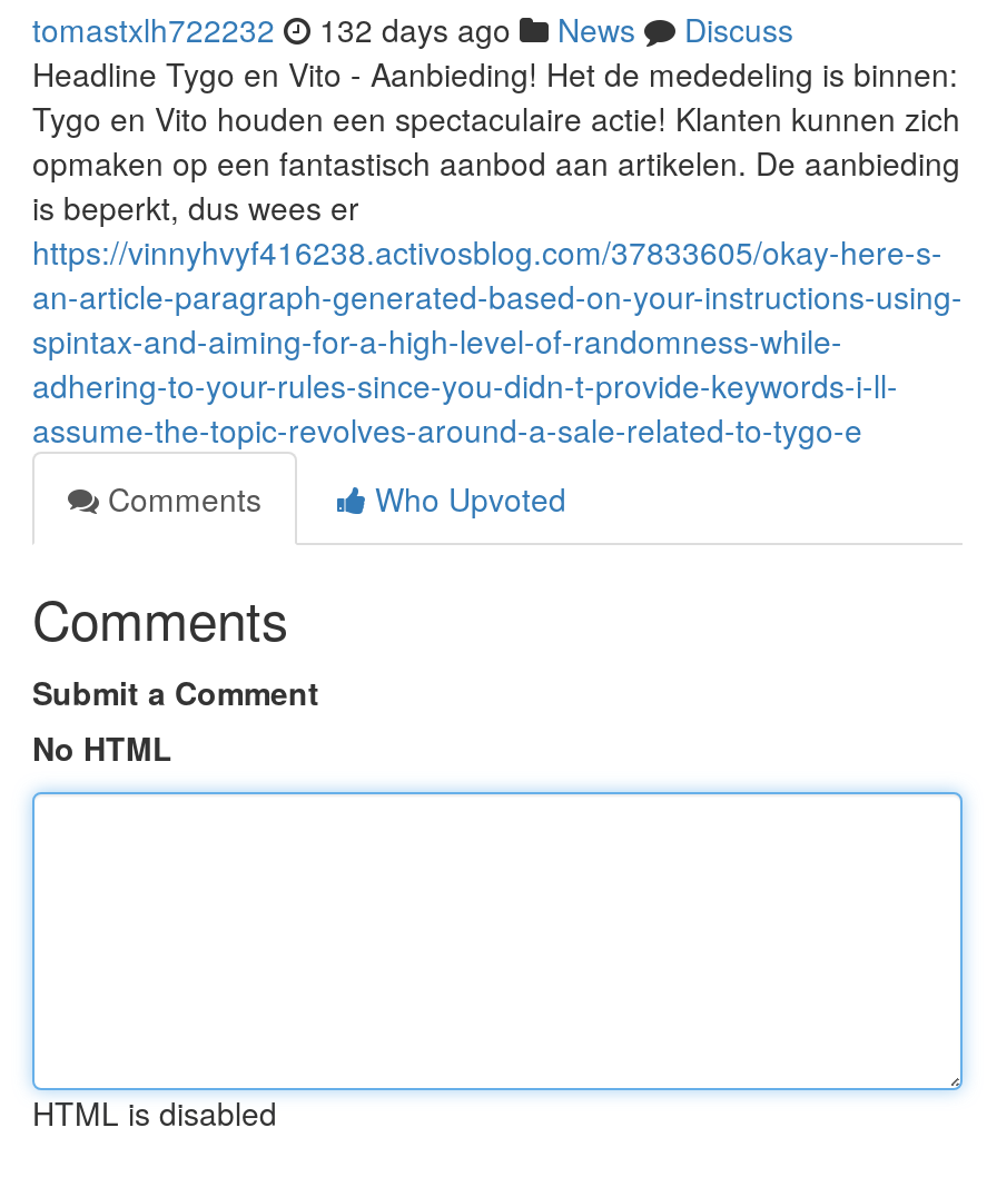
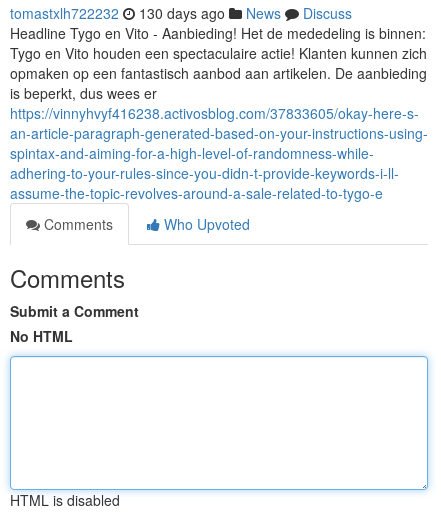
- tomastxlh722232 132 days ago News Discuss
+ tomastxlh722232 130 days ago News Discuss
